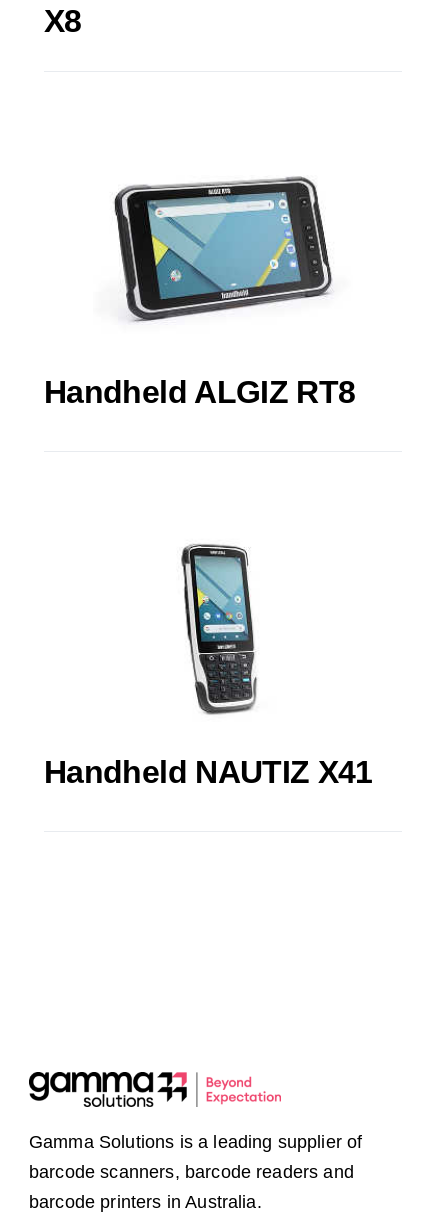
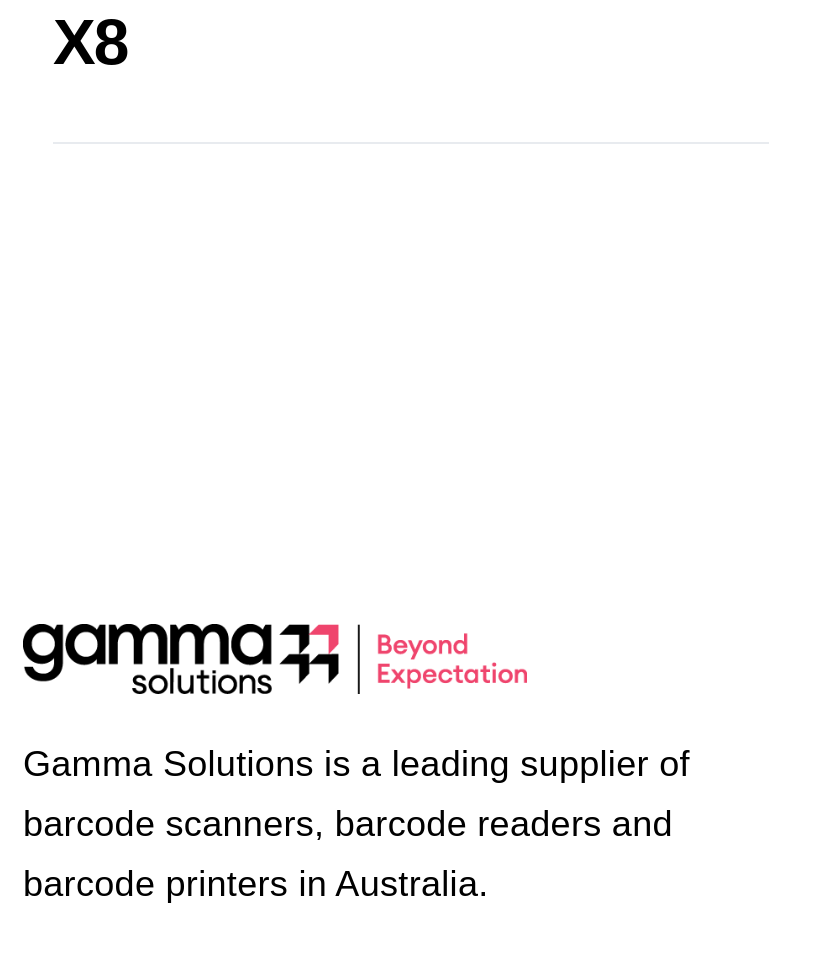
- [image]

- Handheld ALGIZ RT8

- [image]
- Handheld NAUTIZ X41
